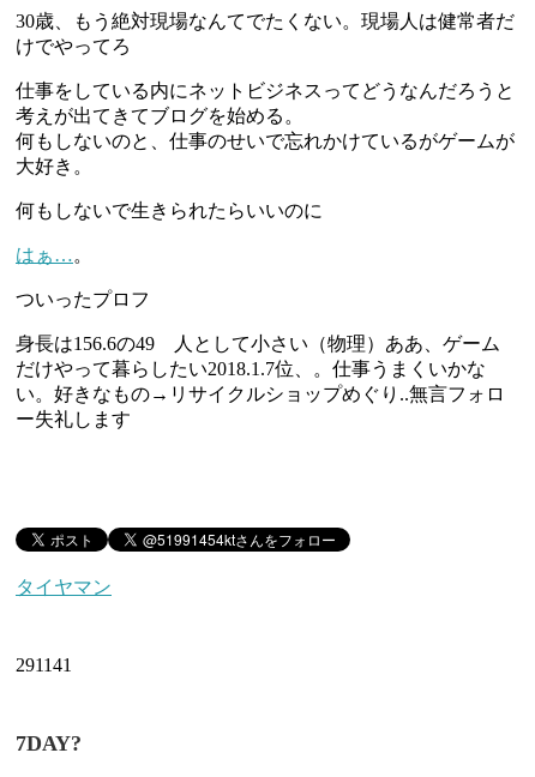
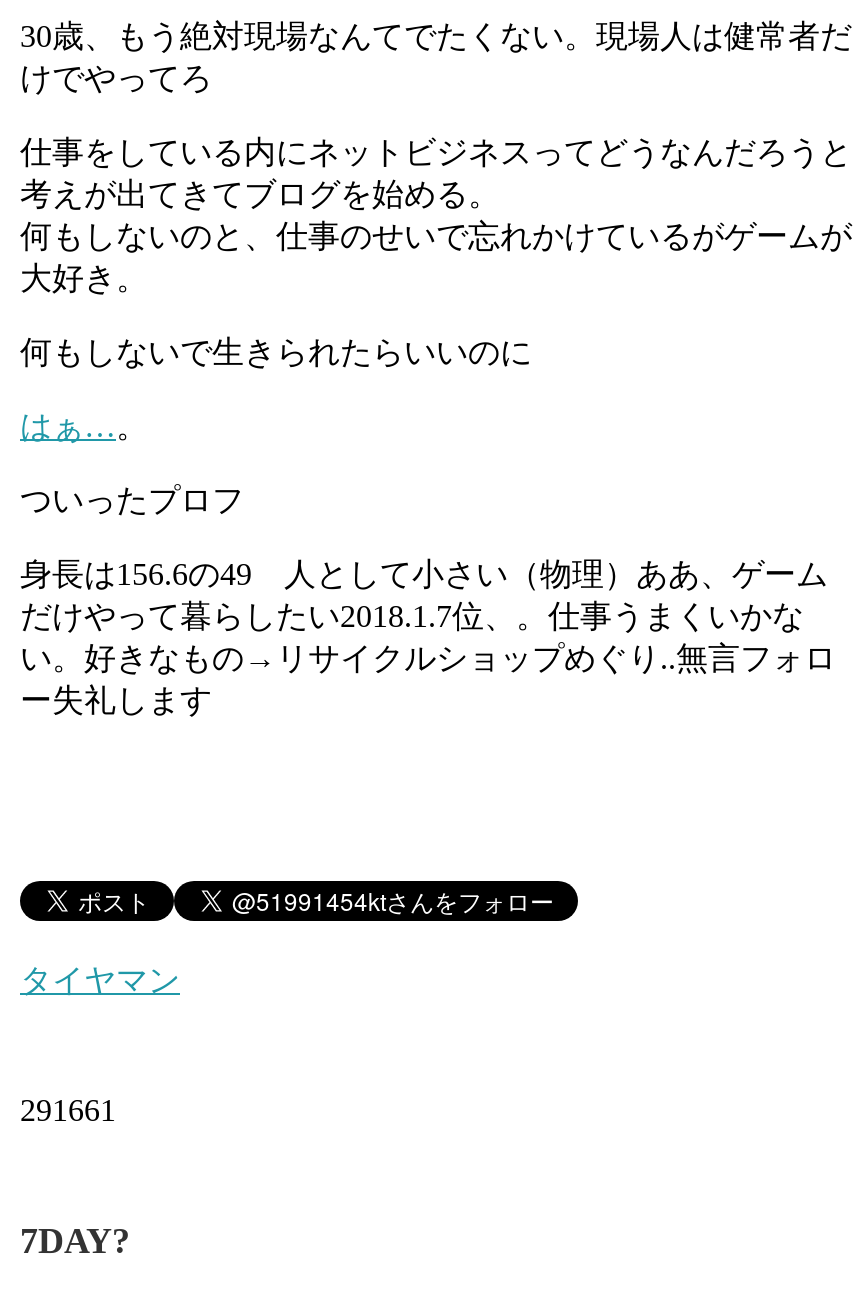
- 291141
+ 291661
